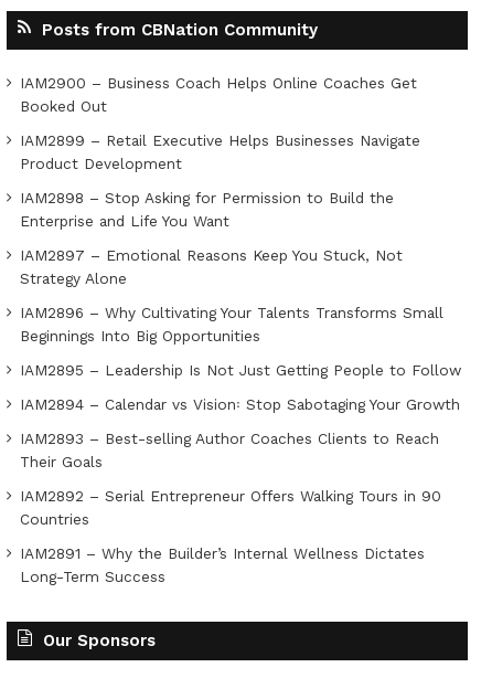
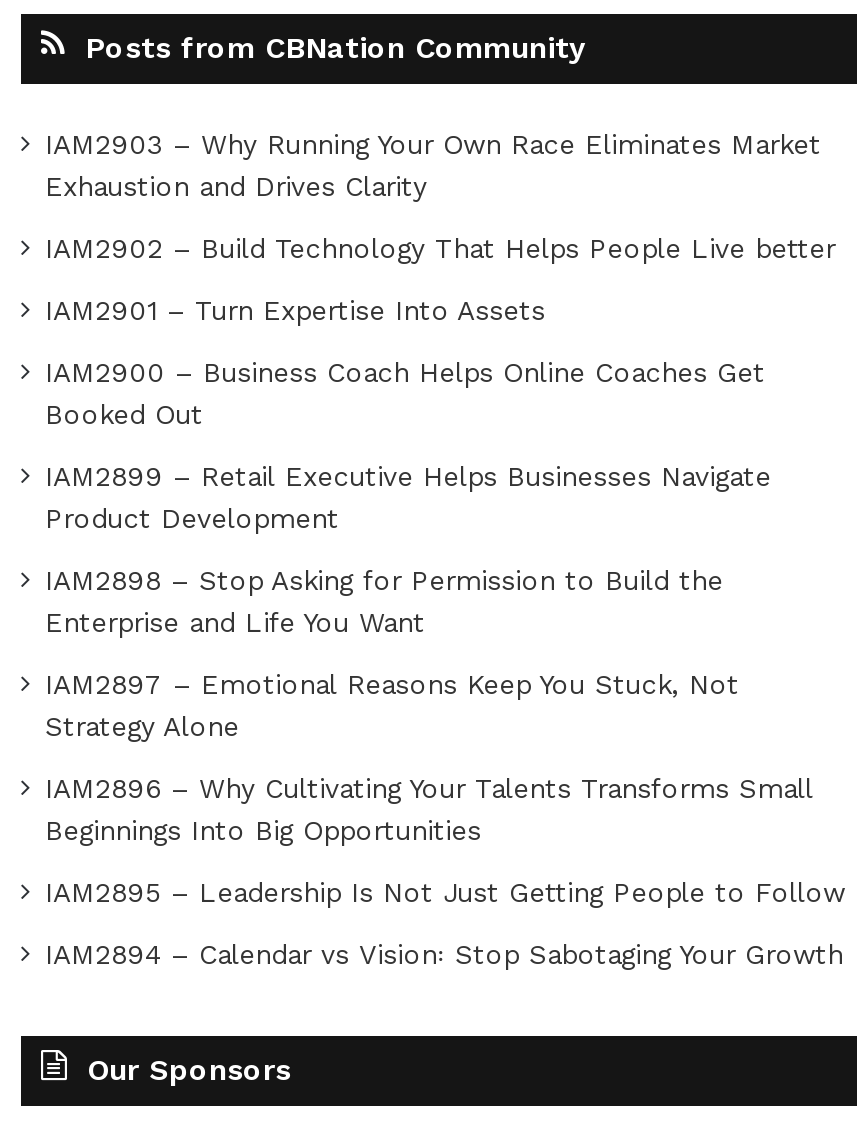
+ IAM2903 – Why Running Your Own Race Eliminates Market
+ Exhaustion and Drives Clarity
+ IAM2902 – Build Technology That Helps People Live better
+ IAM2901 – Turn Expertise Into Assets

moved down: IAM2900 – Business Coach Helps Online Coaches Get | Booked Out | IAM2899 – Retail Executive Helps Businesses Navigate | ... | IAM2895 – Leadership Is Not Just Getting People to Follow | IAM2894 – Calendar vs Vision꞉ Stop Sabotaging Your Growth

- IAM2893 – Best-selling Author Coaches Clients to Reach
- Their Goals
- IAM2892 – Serial Entrepreneur Offers Walking Tours in 90
- Countries
- IAM2891 – Why the Builder’s Internal Wellness Dictates
- Long-Term Success
